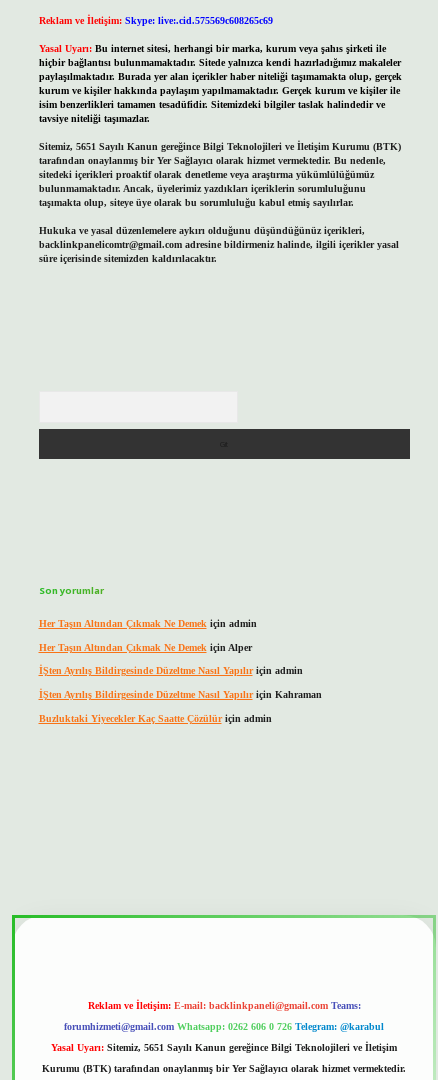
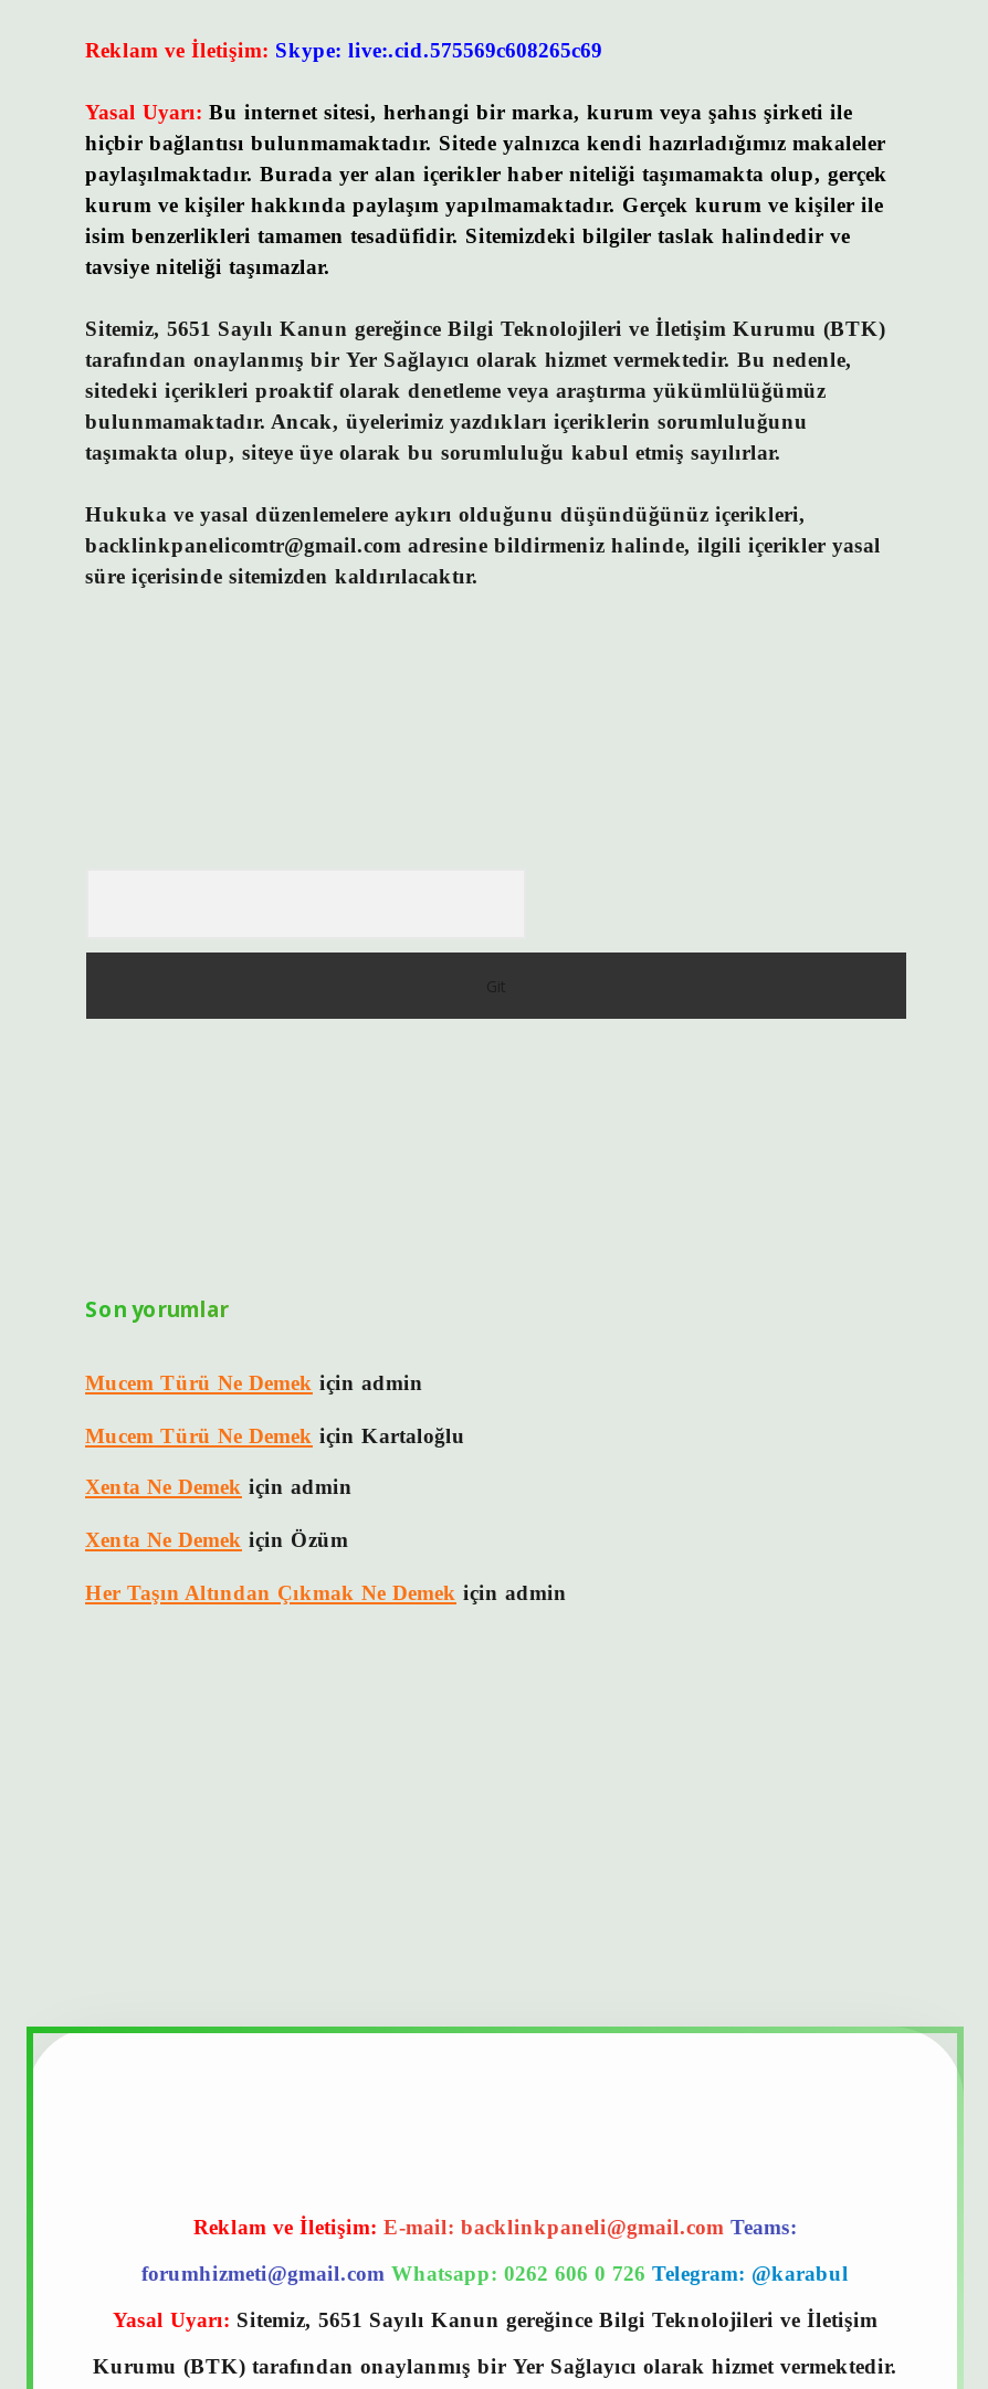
+ Mucem Türü Ne Demek için admin
+ Mucem Türü Ne Demek için Kartaloğlu
+ Xenta Ne Demek için admin
+ Xenta Ne Demek için Özüm

moved down: Her Taşın Altından Çıkmak Ne Demek için admin

- Her Taşın Altından Çıkmak Ne Demek için Alper
- İŞten Ayrılış Bildirgesinde Düzeltme Nasıl Yapılır için admin
- İŞten Ayrılış Bildirgesinde Düzeltme Nasıl Yapılır için Kahraman
- Buzluktaki Yiyecekler Kaç Saatte Çözülür için admin
